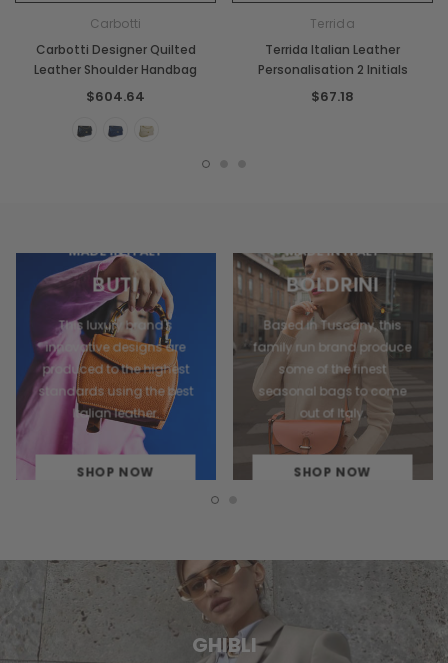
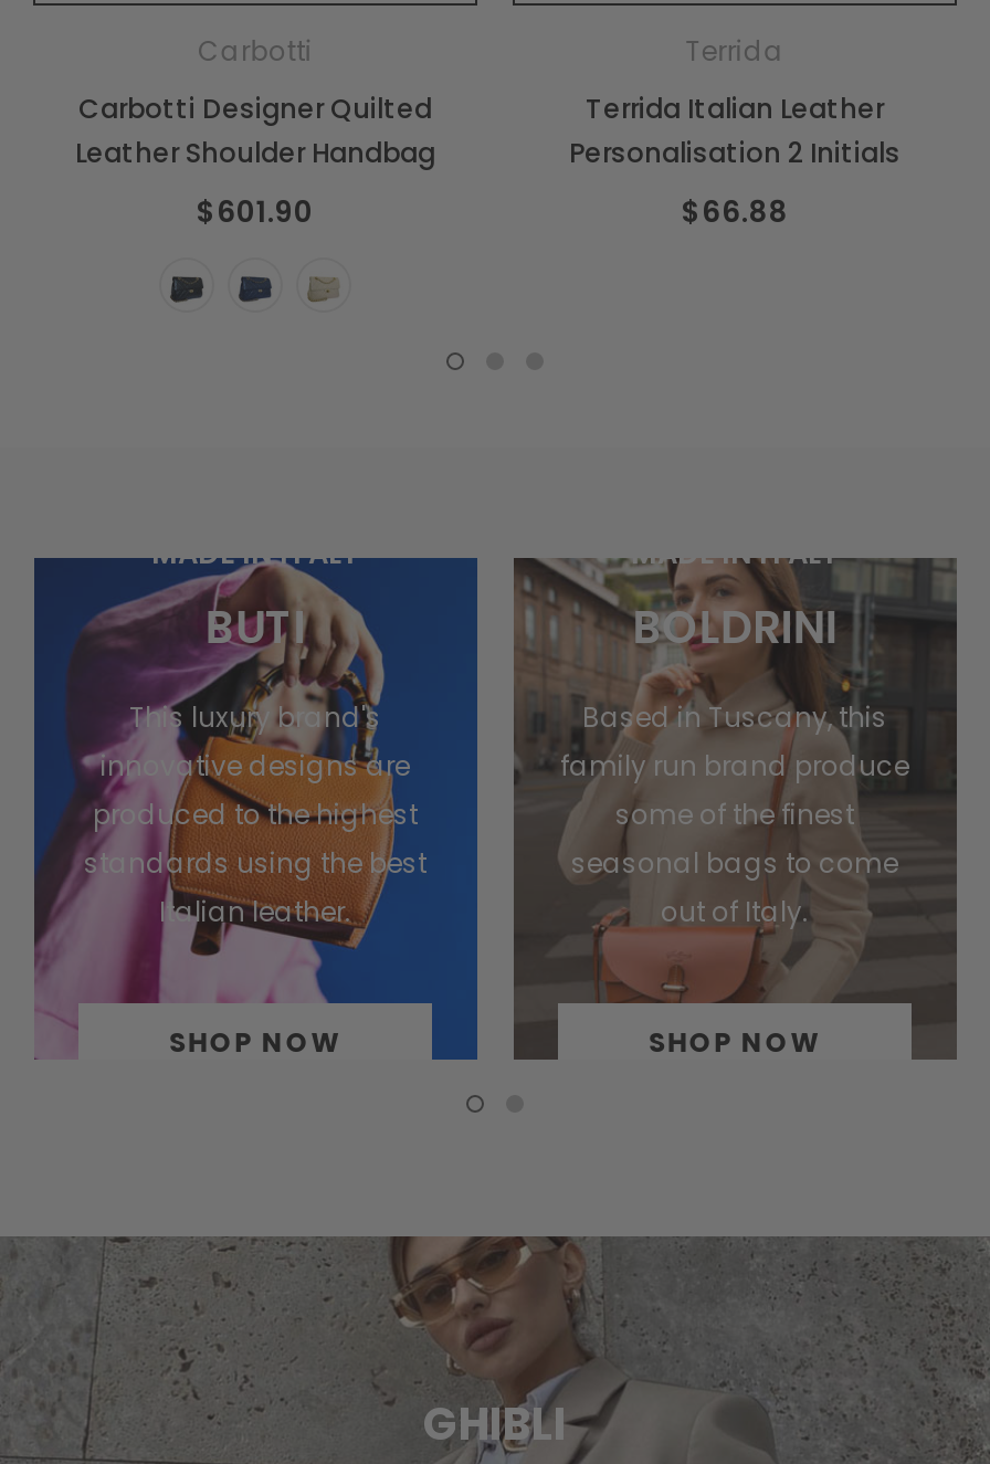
- $604.64
+ $601.90

- $67.18
+ $66.88
